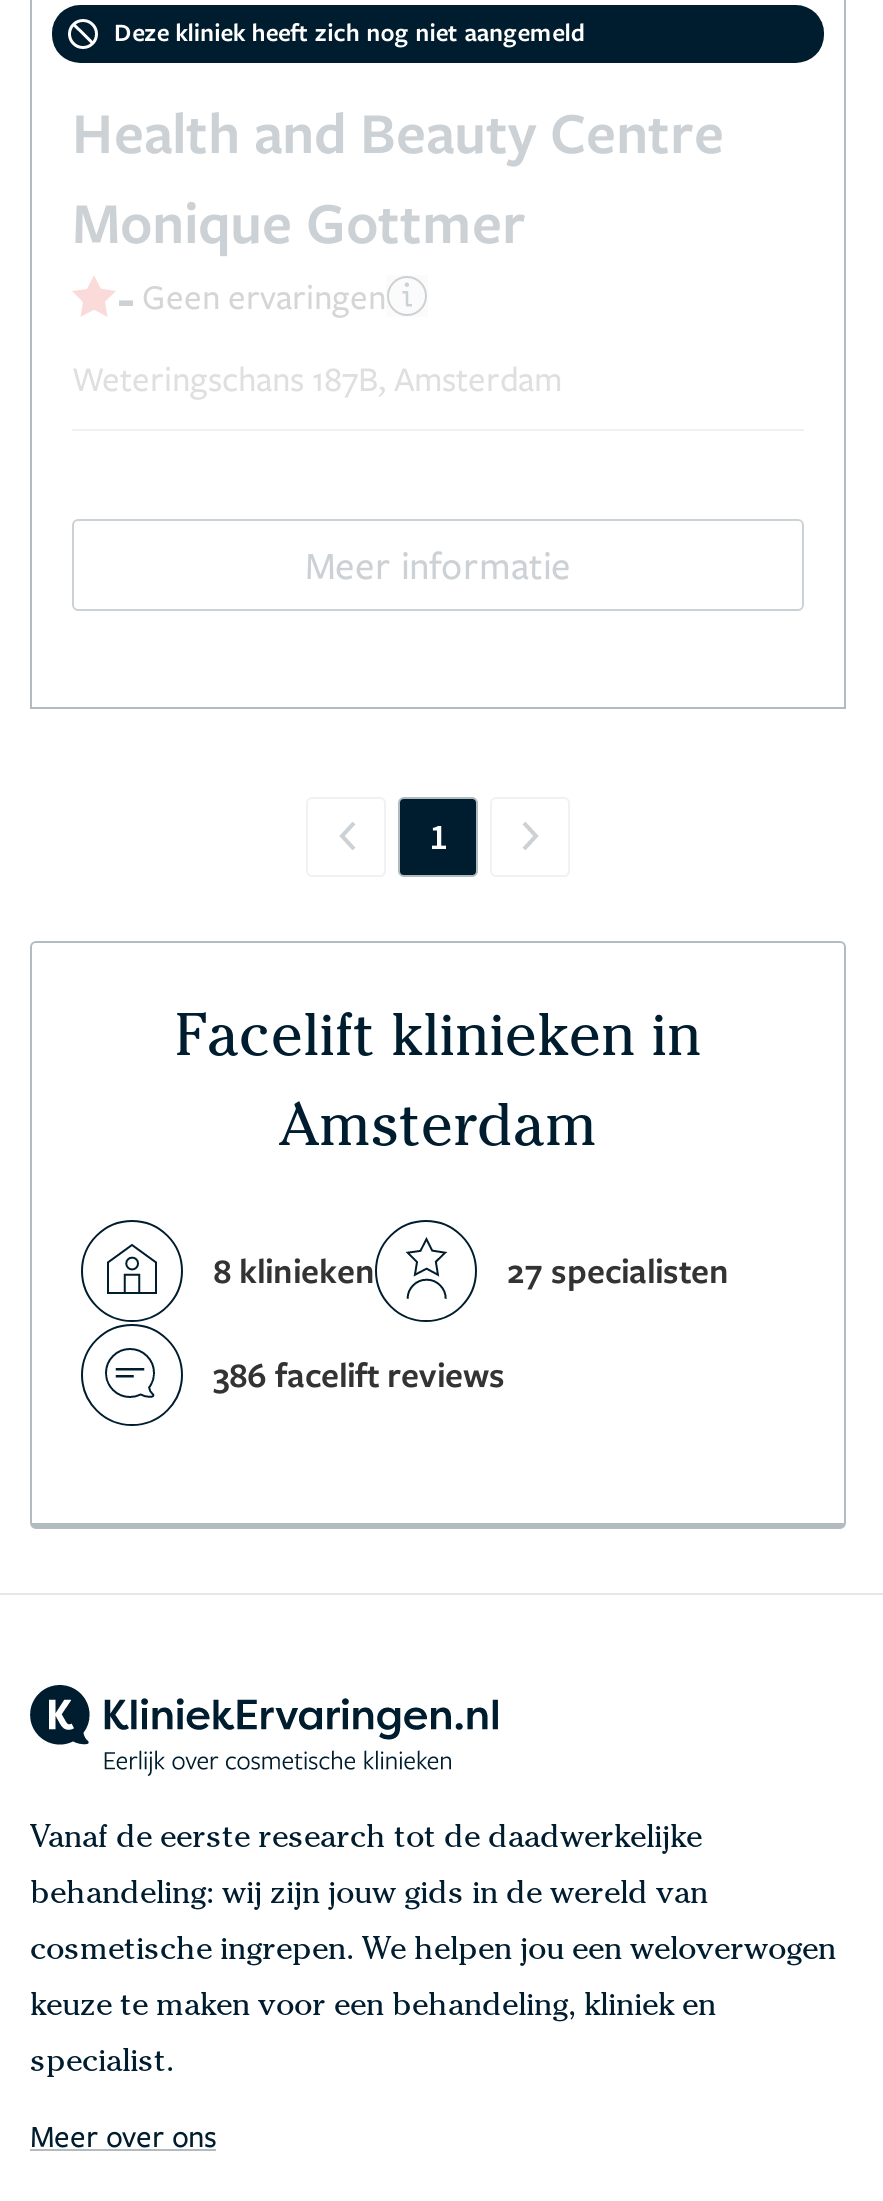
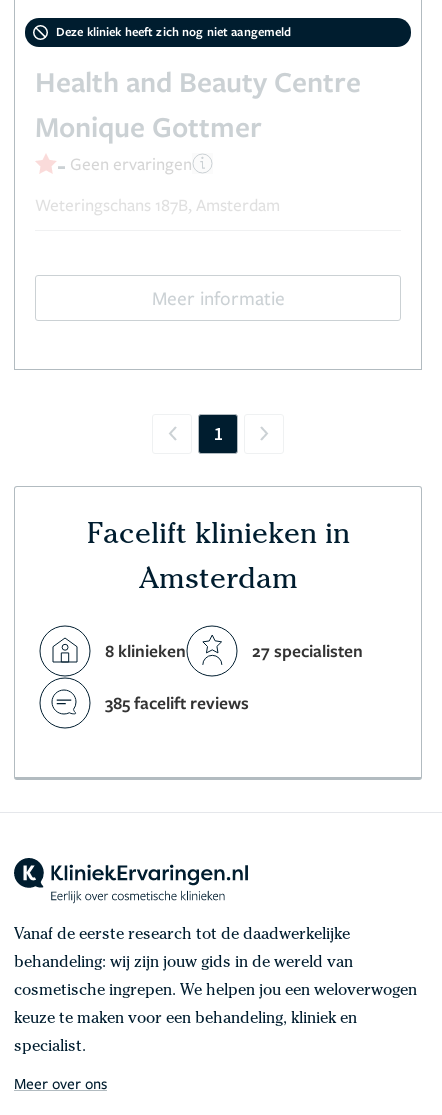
- 386 facelift reviews
+ 385 facelift reviews
